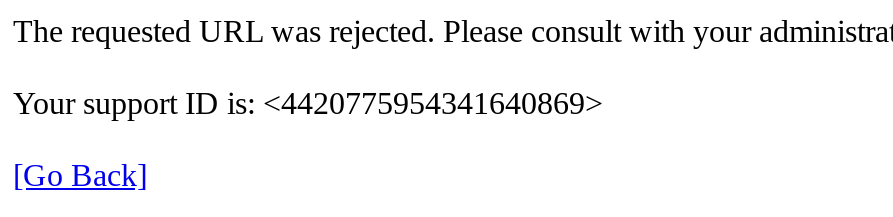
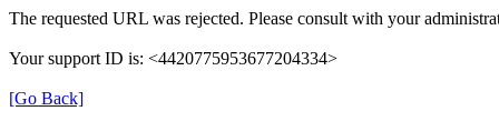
- Your support ID is: <4420775954341640869>
+ Your support ID is: <4420775953677204334>
